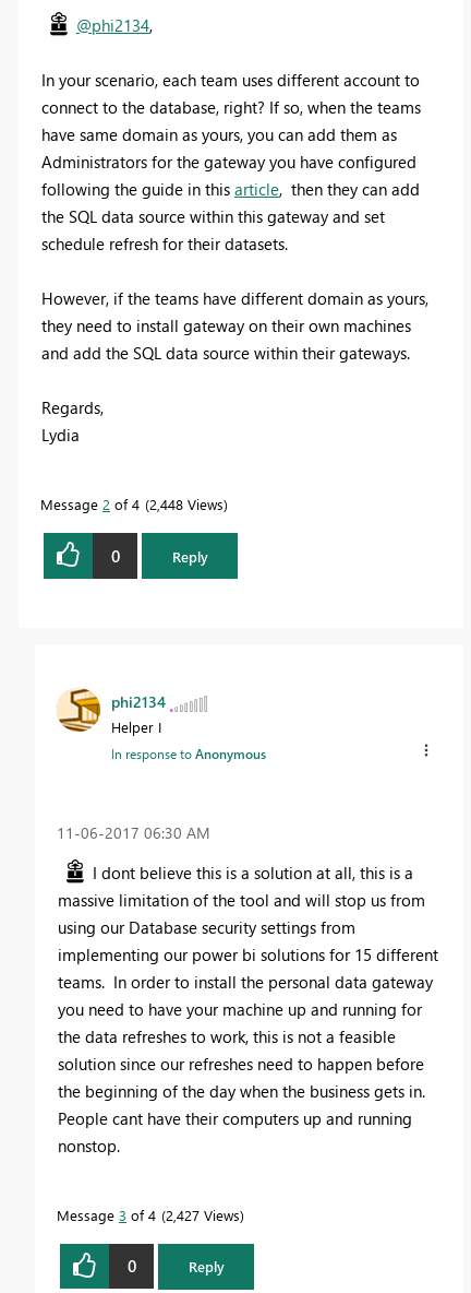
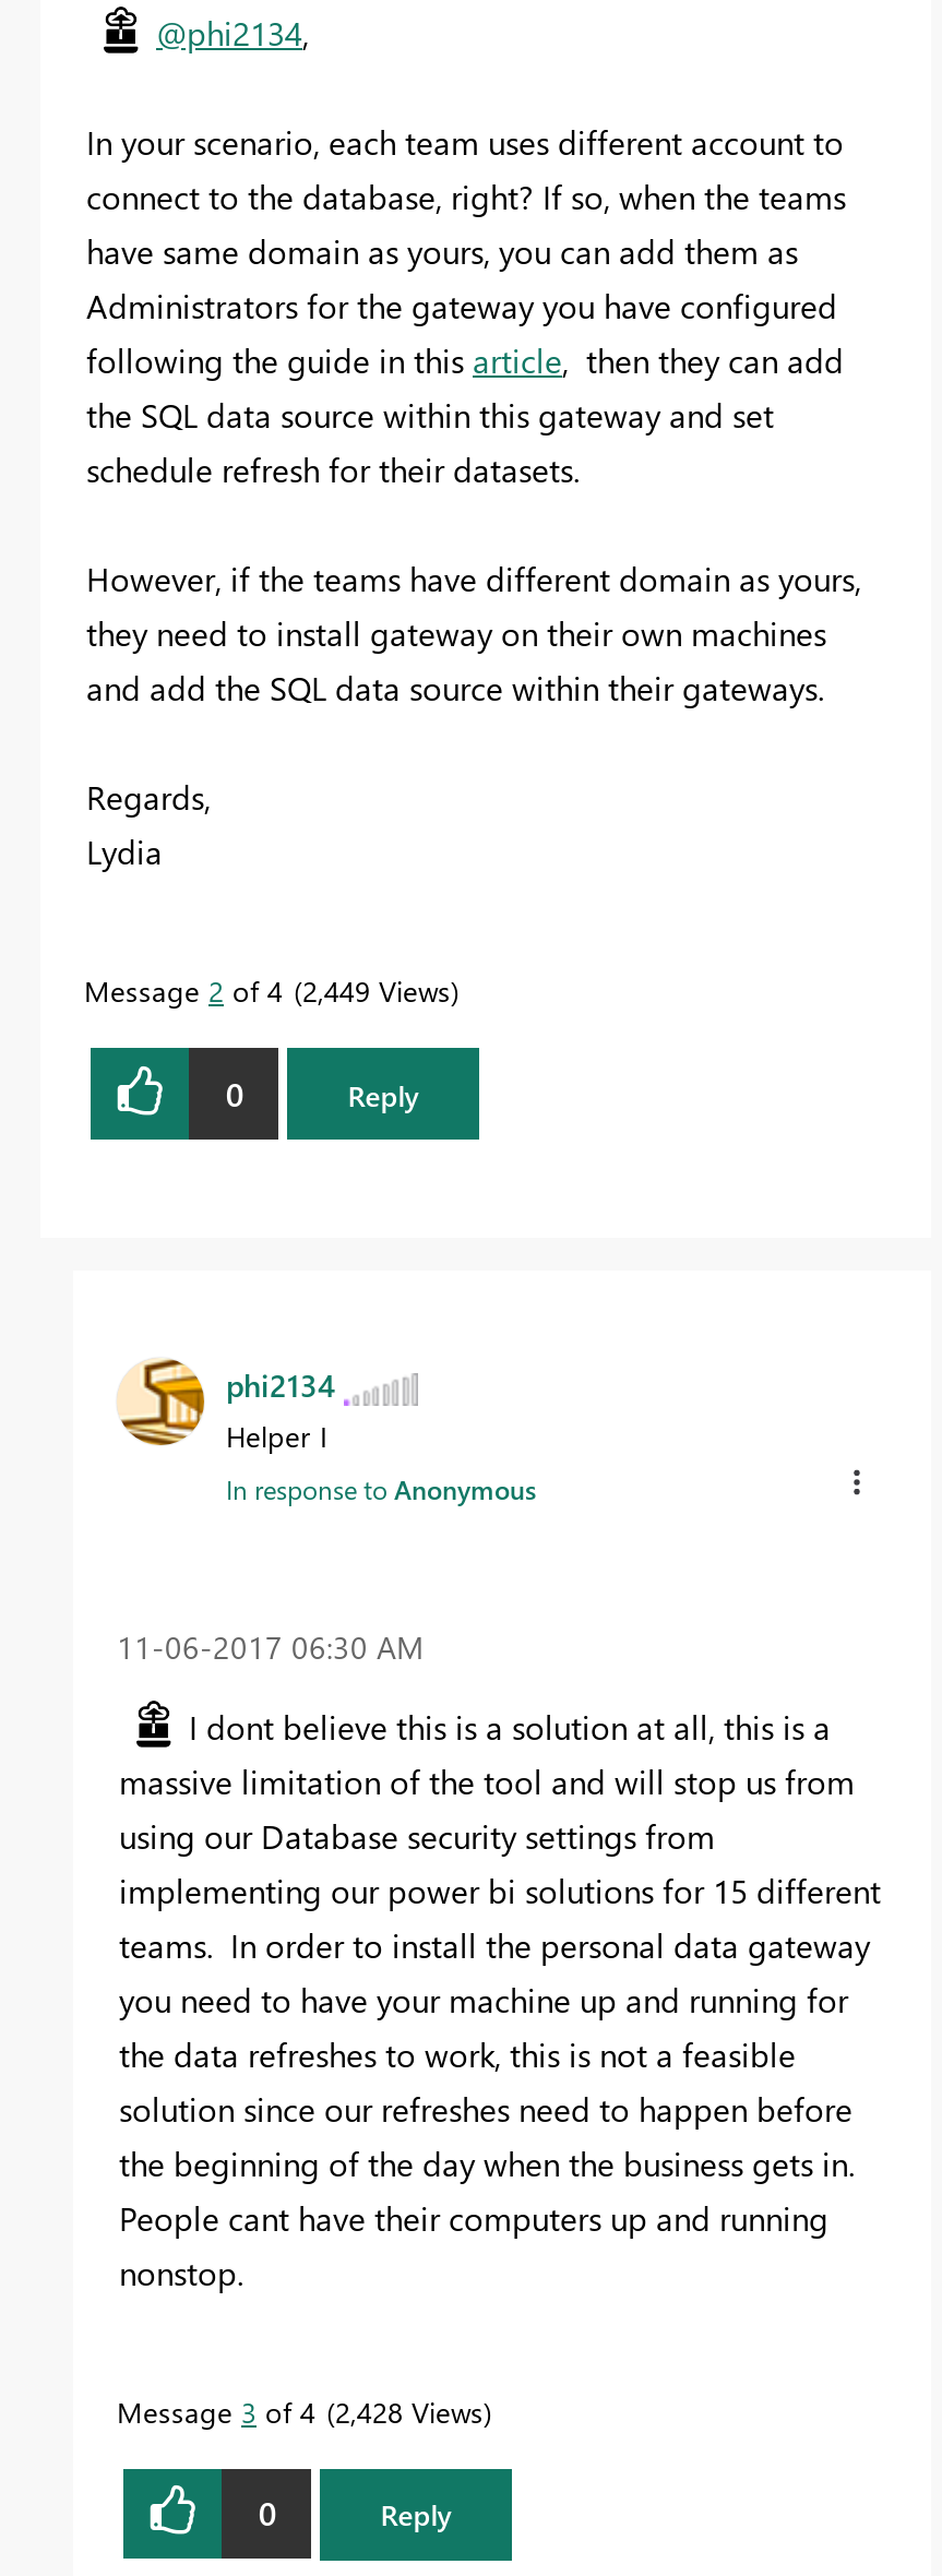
- Message 2 of 4 2,448 Views
+ Message 2 of 4 2,449 Views

- Message 3 of 4 2,427 Views
+ Message 3 of 4 2,428 Views
